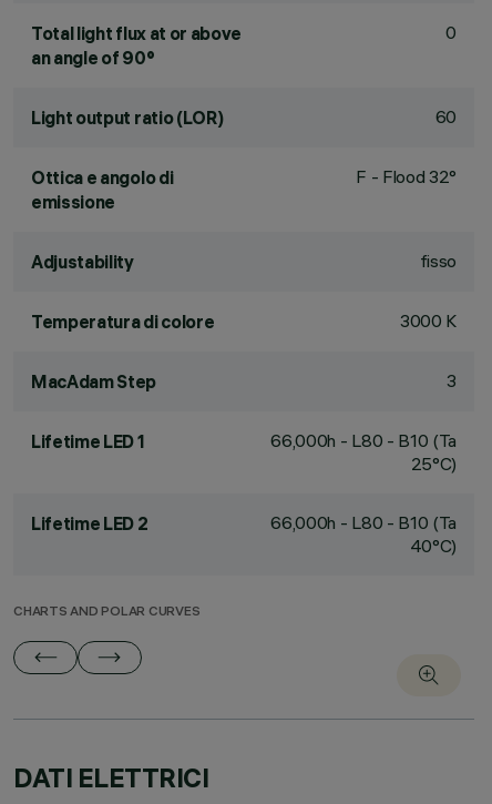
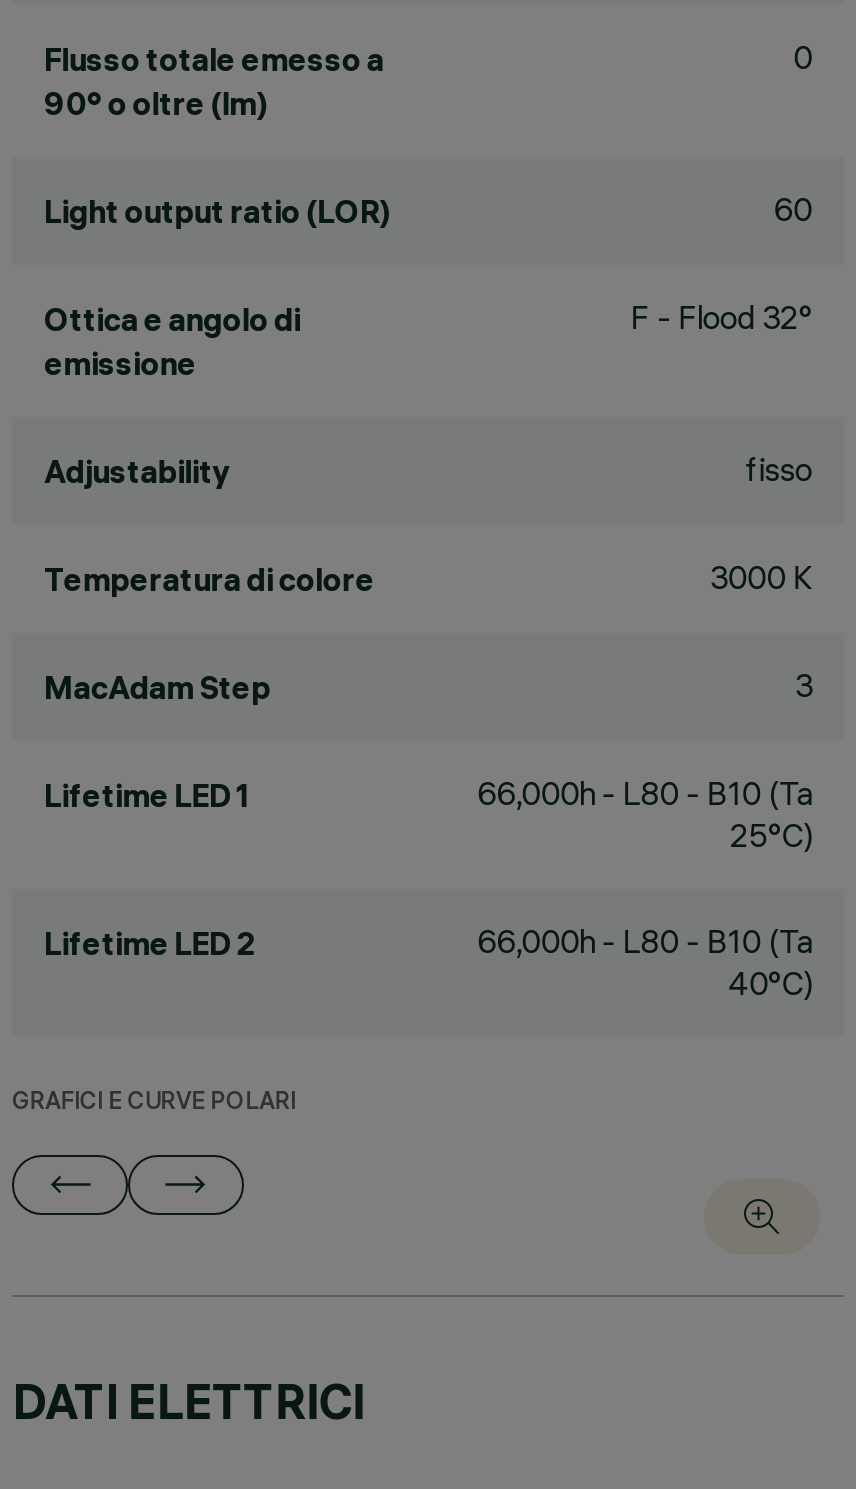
- Total light flux at or above
- an angle of 90°
+ Flusso totale emesso a
+ 90° o oltre (lm)

- CHARTS AND POLAR CURVES
+ GRAFICI E CURVE POLARI
